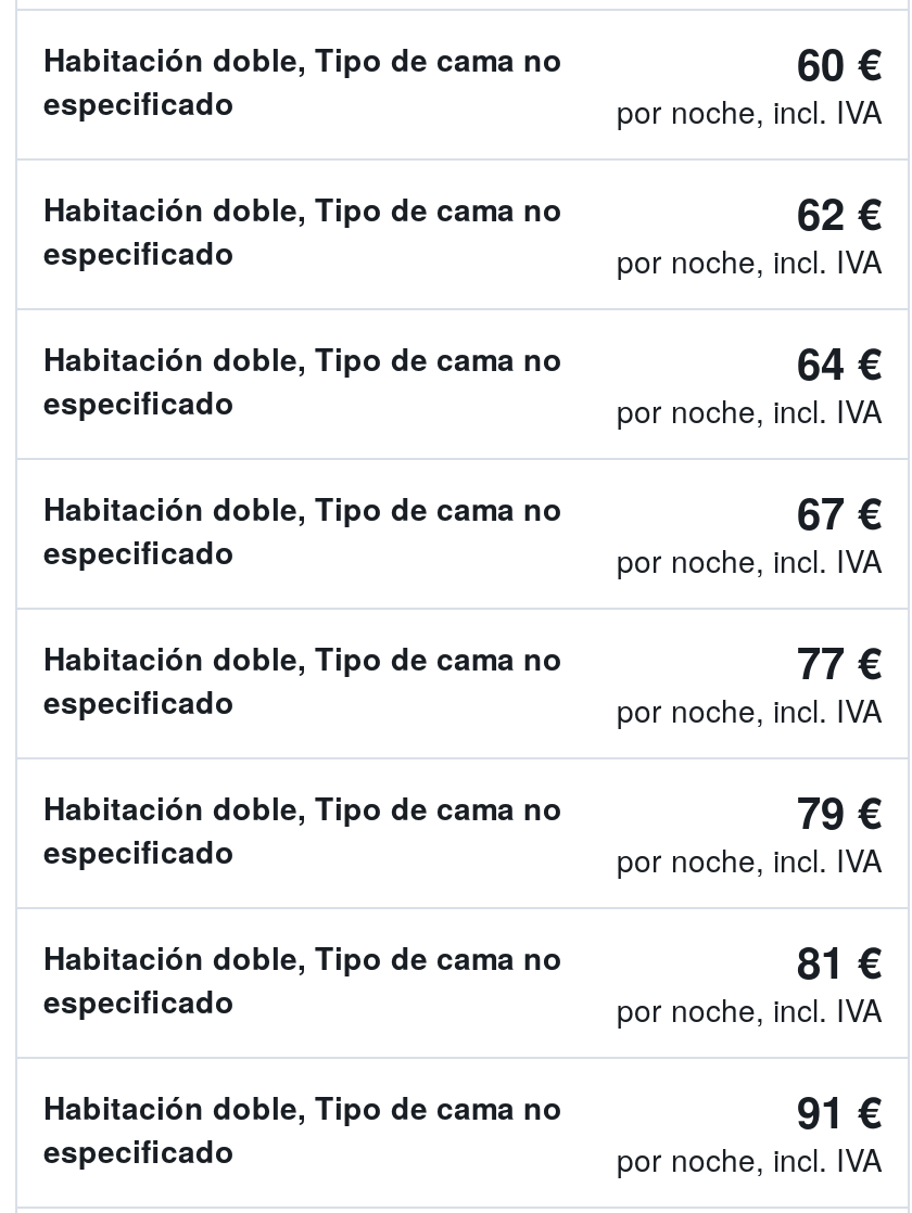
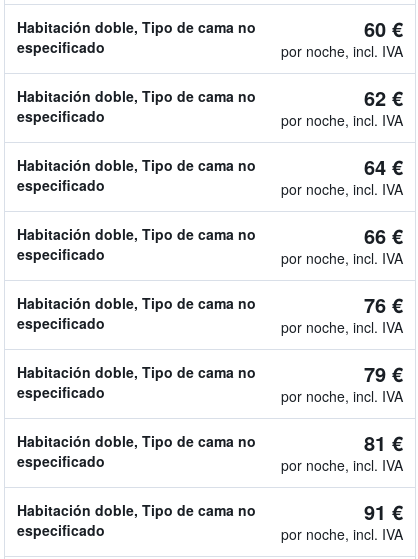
- 67 €
+ 66 €

- 77 €
+ 76 €
